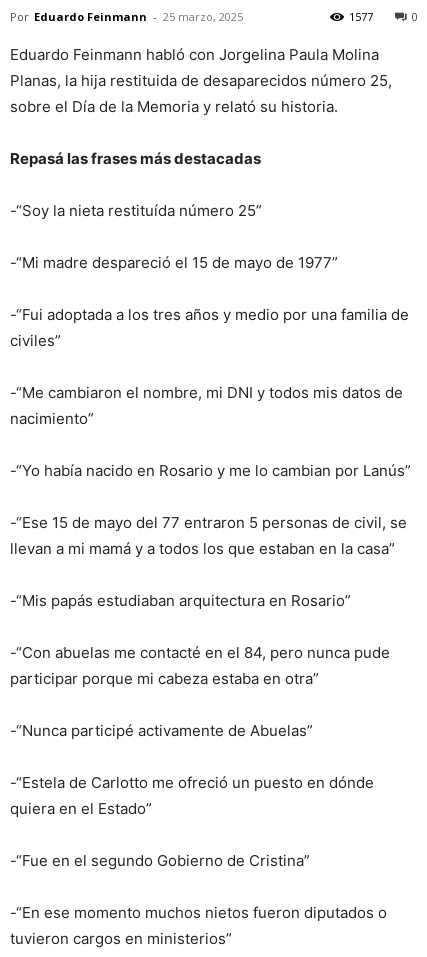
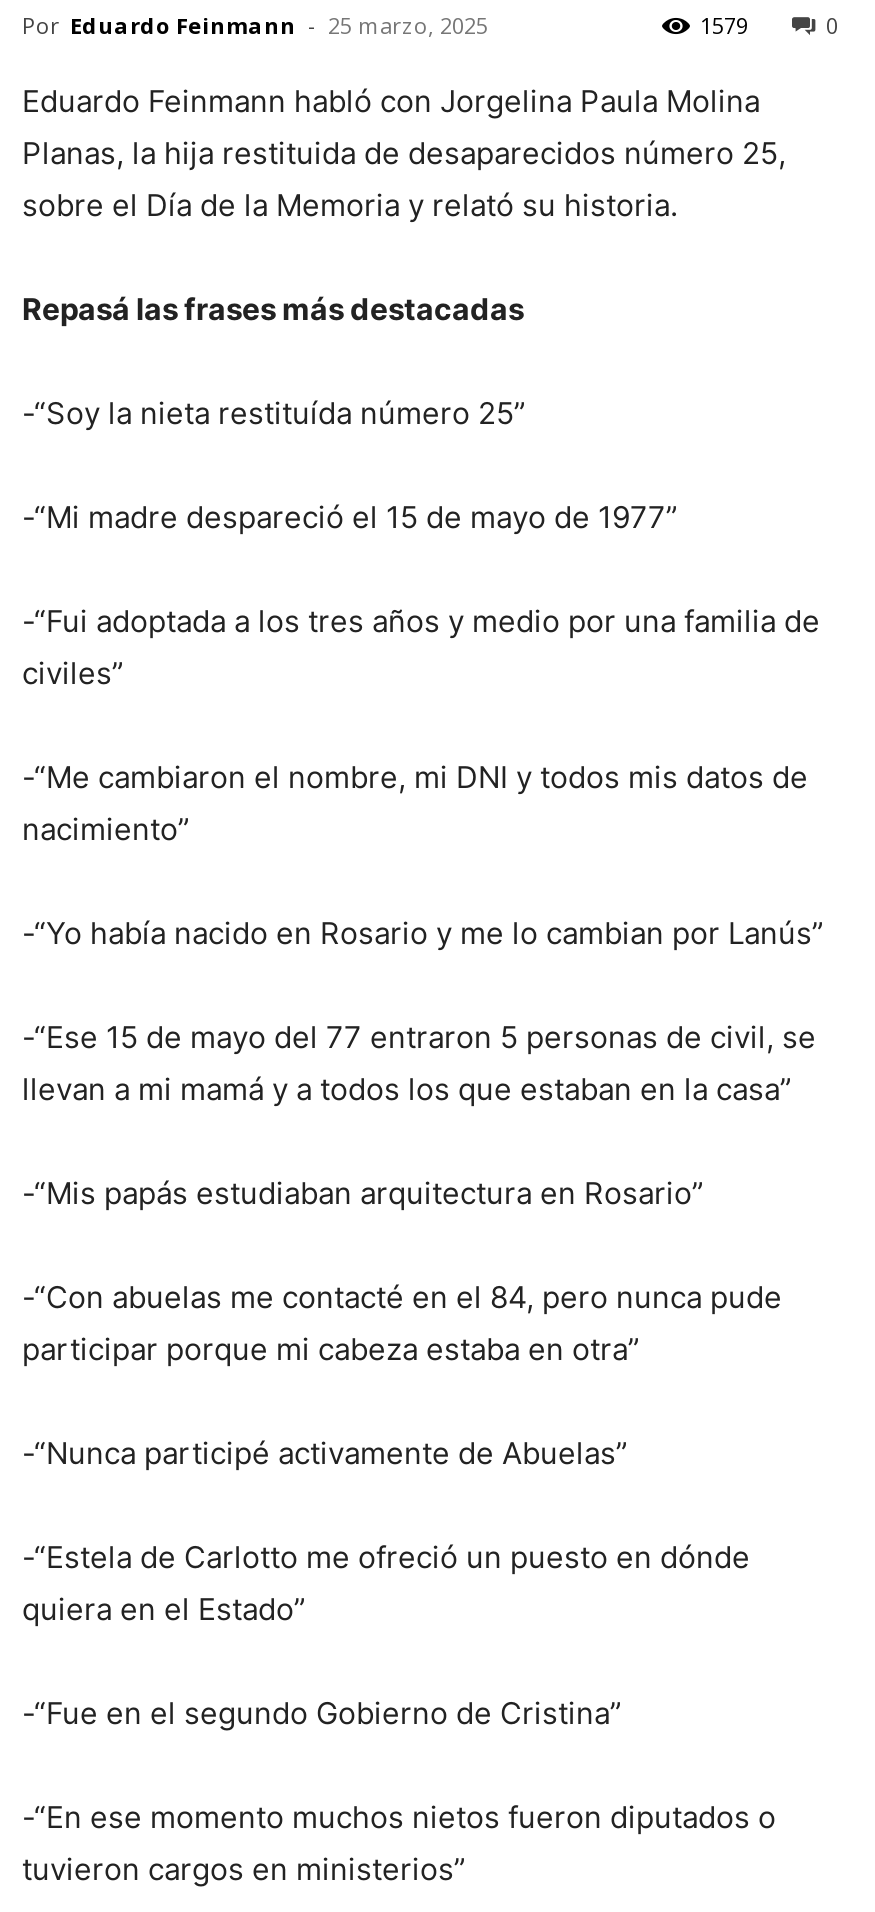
- 1577
+ 1579
